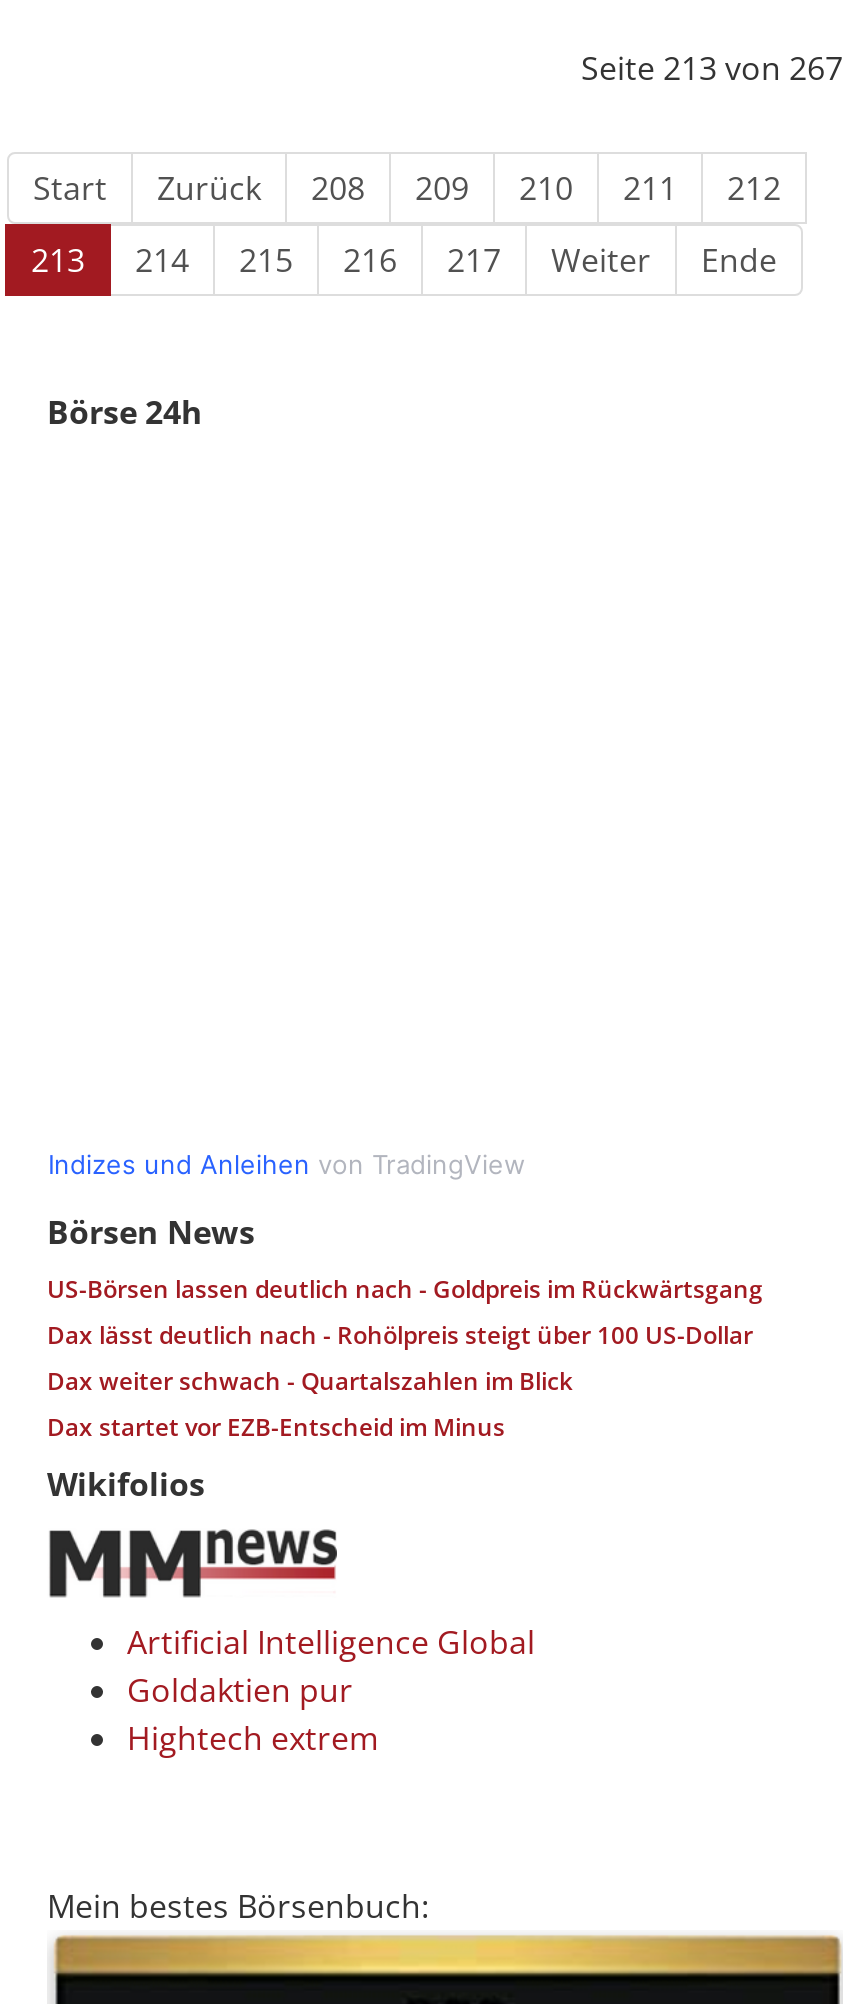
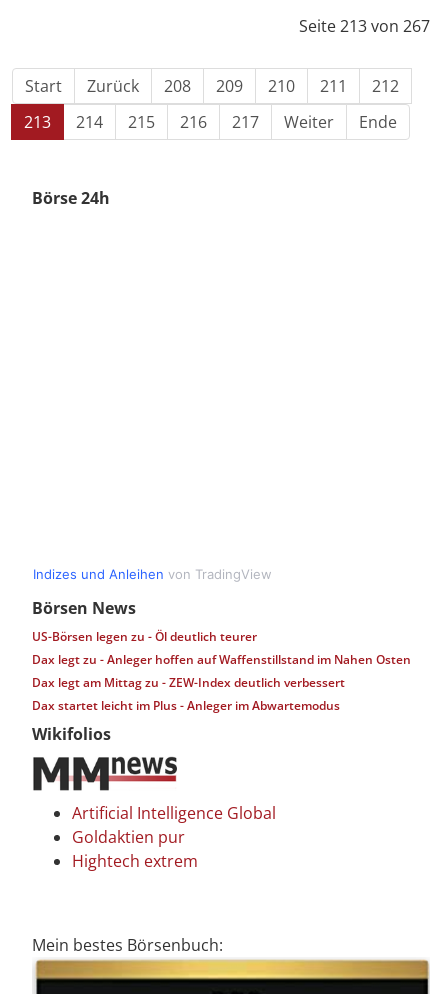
- US-Börsen lassen deutlich nach - Goldpreis im Rückwärtsgang
- Dax lässt deutlich nach - Rohölpreis steigt über 100 US-Dollar
- Dax weiter schwach - Quartalszahlen im Blick
- Dax startet vor EZB-Entscheid im Minus
+ US-Börsen legen zu - Öl deutlich teurer
+ Dax legt zu - Anleger hoffen auf Waffenstillstand im Nahen Osten
+ Dax legt am Mittag zu - ZEW-Index deutlich verbessert
+ Dax startet leicht im Plus - Anleger im Abwartemodus
